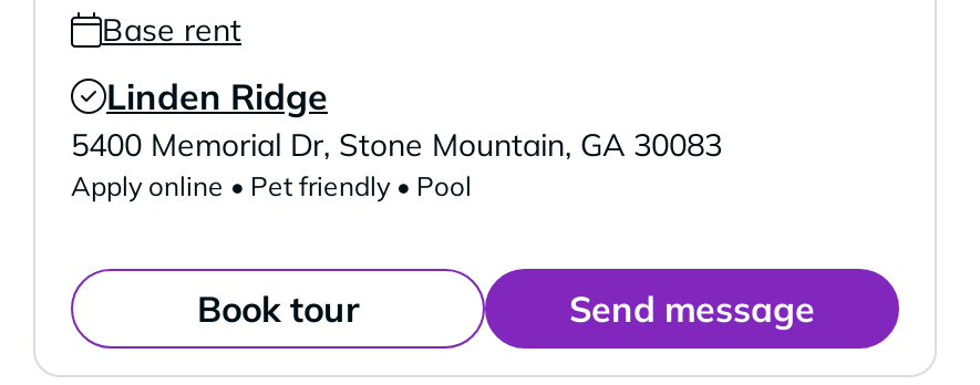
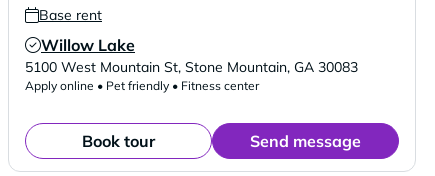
- Linden Ridge
- 5400 Memorial Dr, Stone Mountain, GA 30083
- Apply online • Pet friendly • Pool
+ Willow Lake
+ 5100 West Mountain St, Stone Mountain, GA 30083
+ Apply online • Pet friendly • Fitness center
